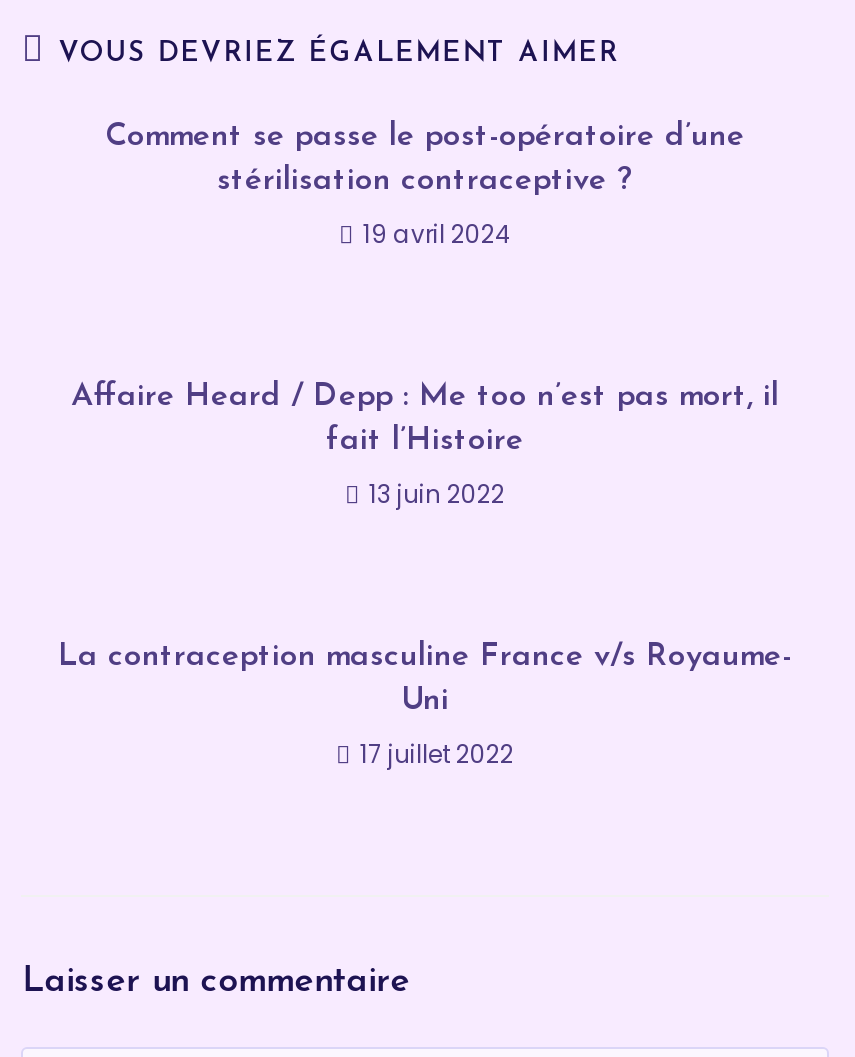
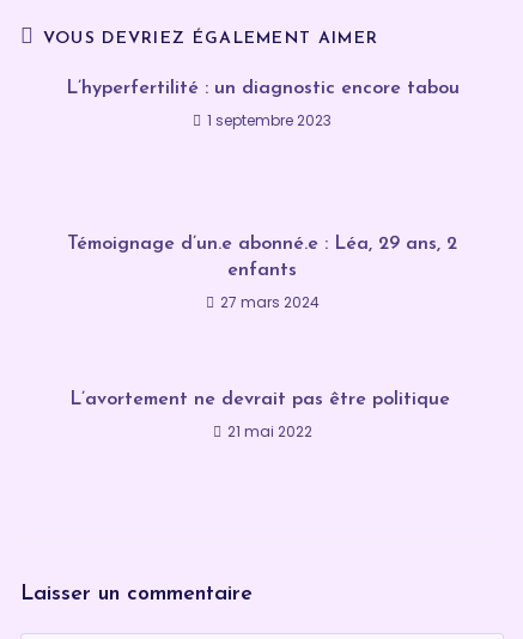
- Comment se passe le post-opératoire d’une
- stérilisation contraceptive ?
+ L’hyperfertilité : un diagnostic encore tabou

- 19 avril 2024
+ 1 septembre 2023

- Affaire Heard / Depp : Me too n’est pas mort, il
- fait l’Histoire
+ Témoignage d’un.e abonné.e : Léa, 29 ans, 2
+ enfants

- 13 juin 2022
+ 27 mars 2024

- La contraception masculine France v/s Royaume-
- Uni
+ L’avortement ne devrait pas être politique

- 17 juillet 2022
+ 21 mai 2022
